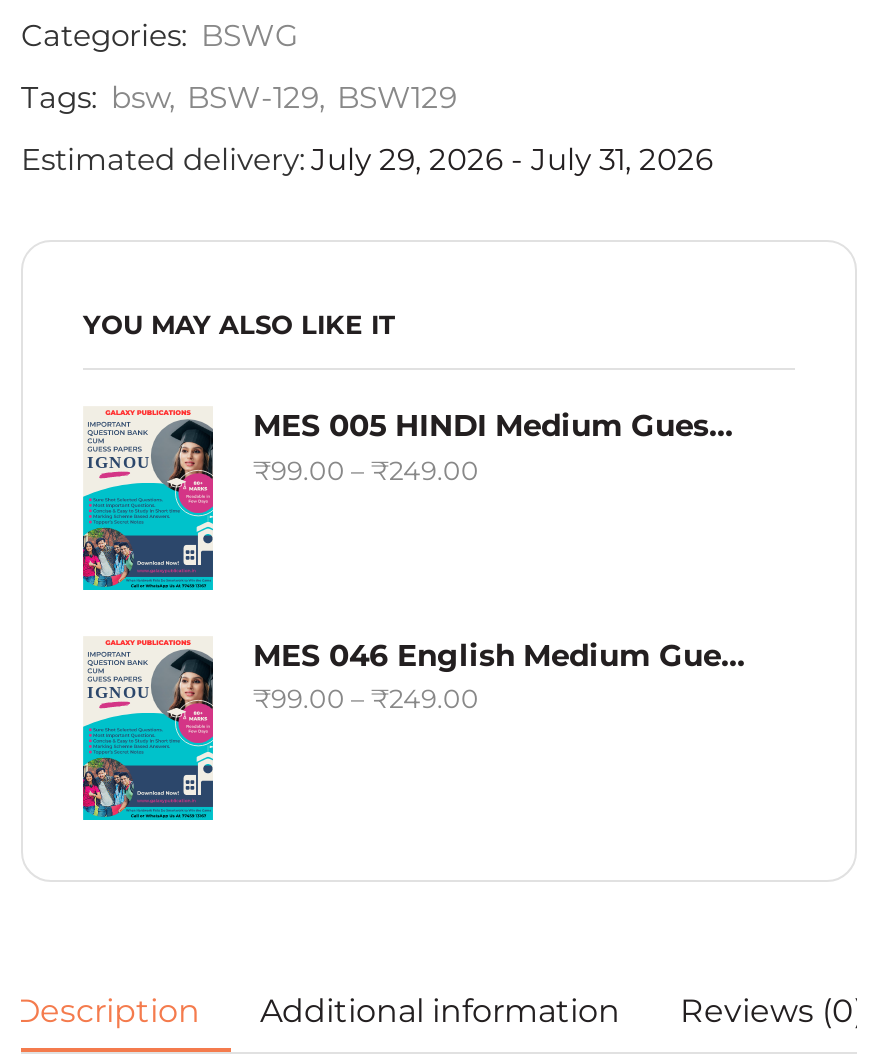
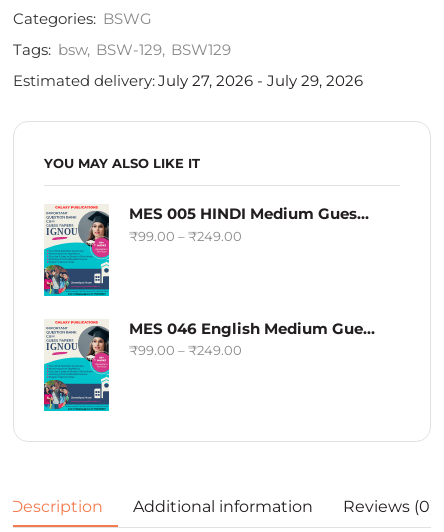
- Estimated delivery: July 29, 2026 - July 31, 2026
+ Estimated delivery: July 27, 2026 - July 29, 2026
